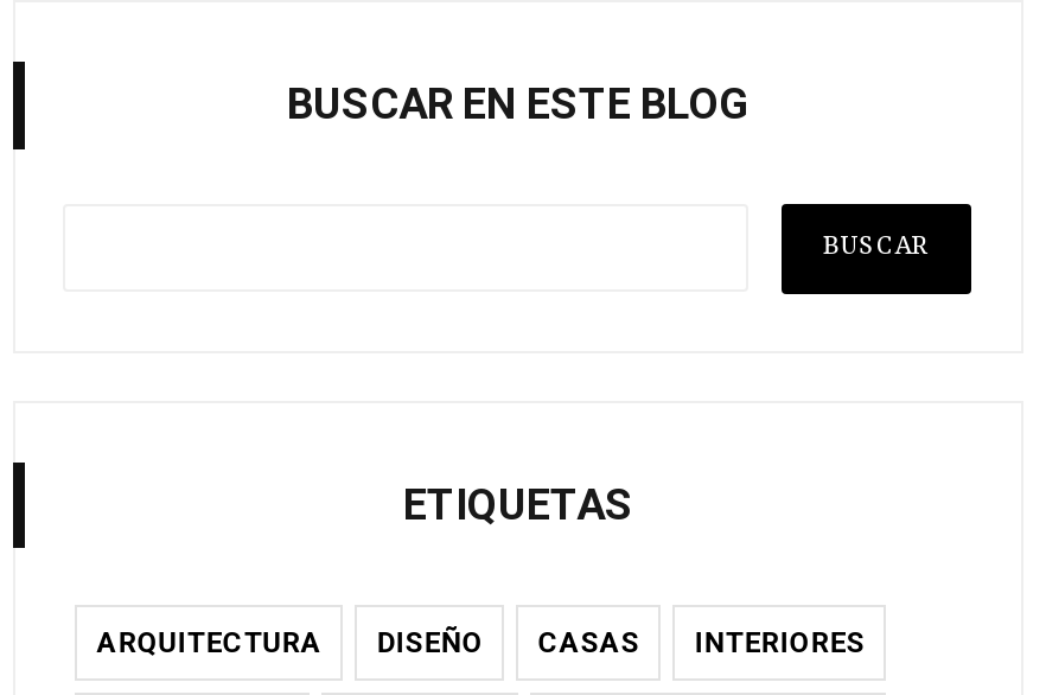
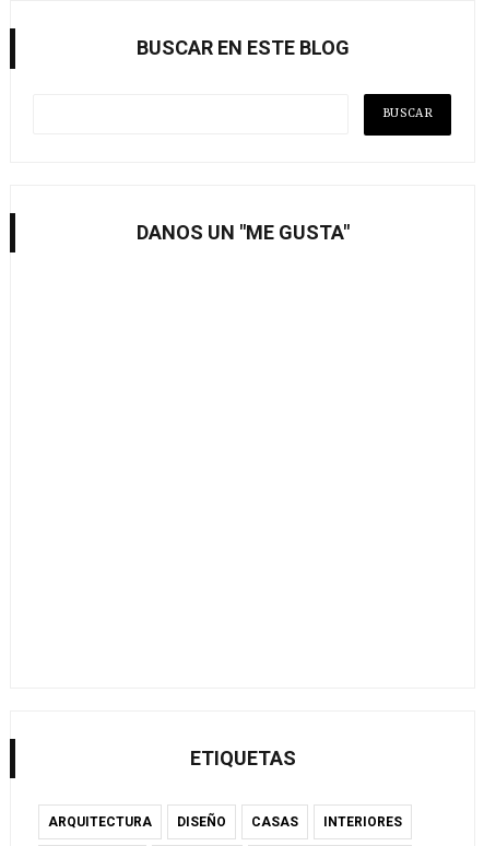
+ DANOS UN "ME GUSTA"
